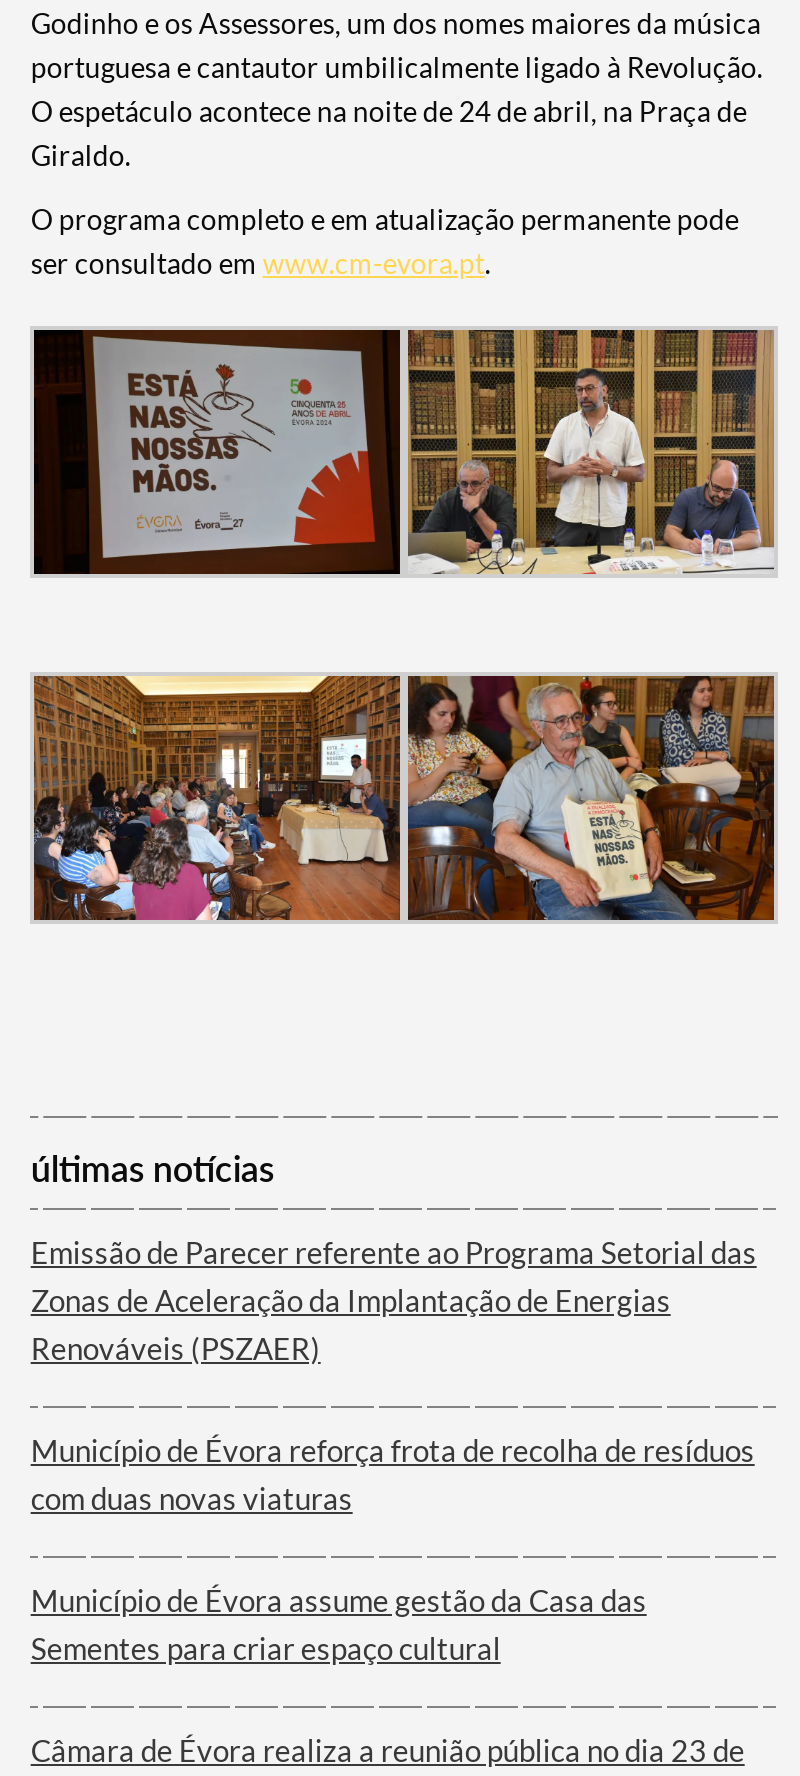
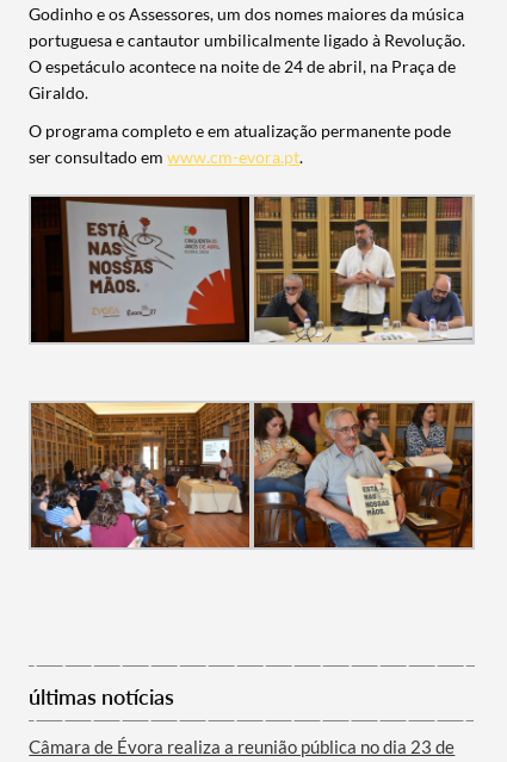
- Emissão de Parecer referente ao Programa Setorial das
- Zonas de Aceleração da Implantação de Energias
- Renováveis (PSZAER)
- Município de Évora reforça frota de recolha de resíduos
- com duas novas viaturas
- Município de Évora assume gestão da Casa das
- Sementes para criar espaço cultural
